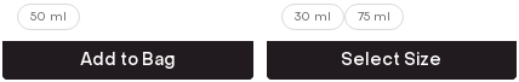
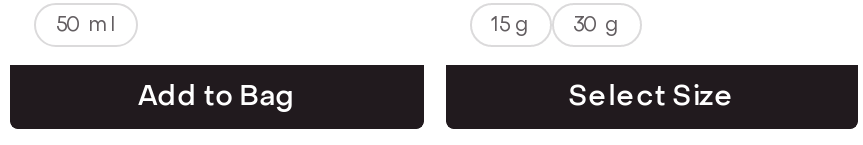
- 30 ml
- 75 ml
+ 15 g
+ 30 g
